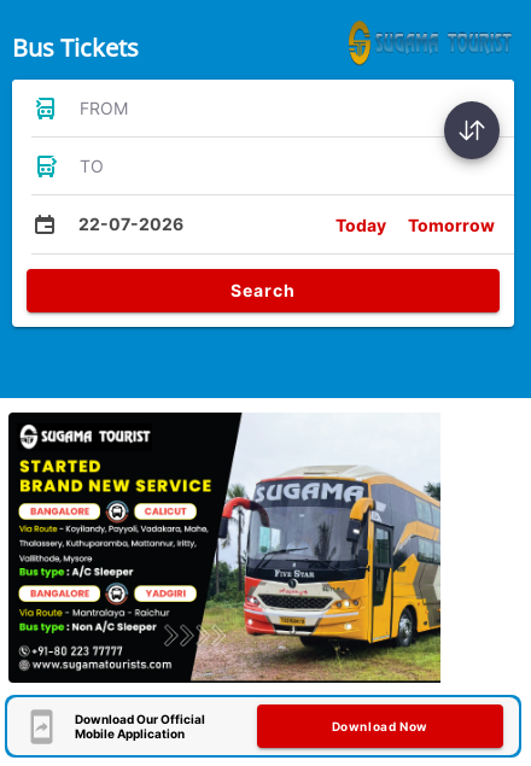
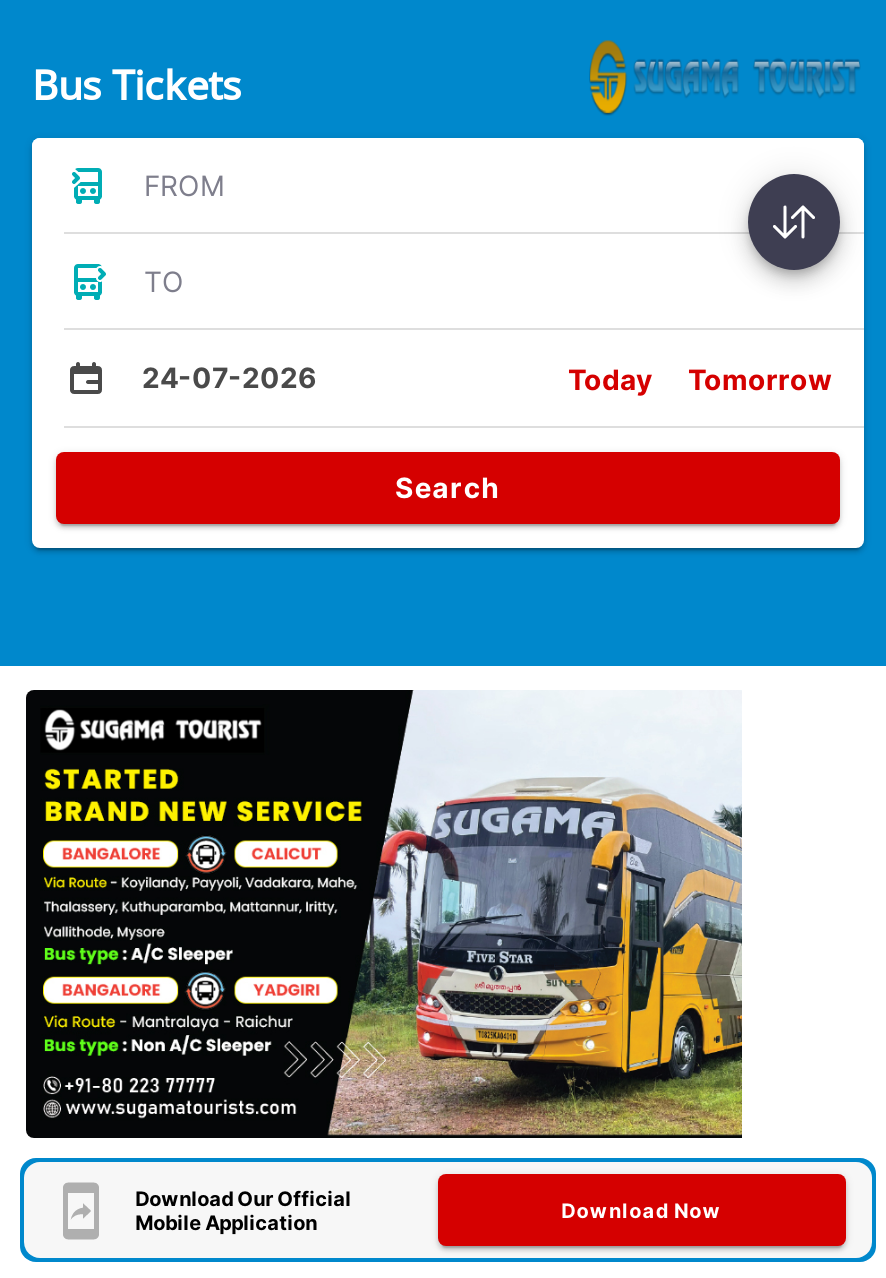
- 22-07-2026
+ 24-07-2026
